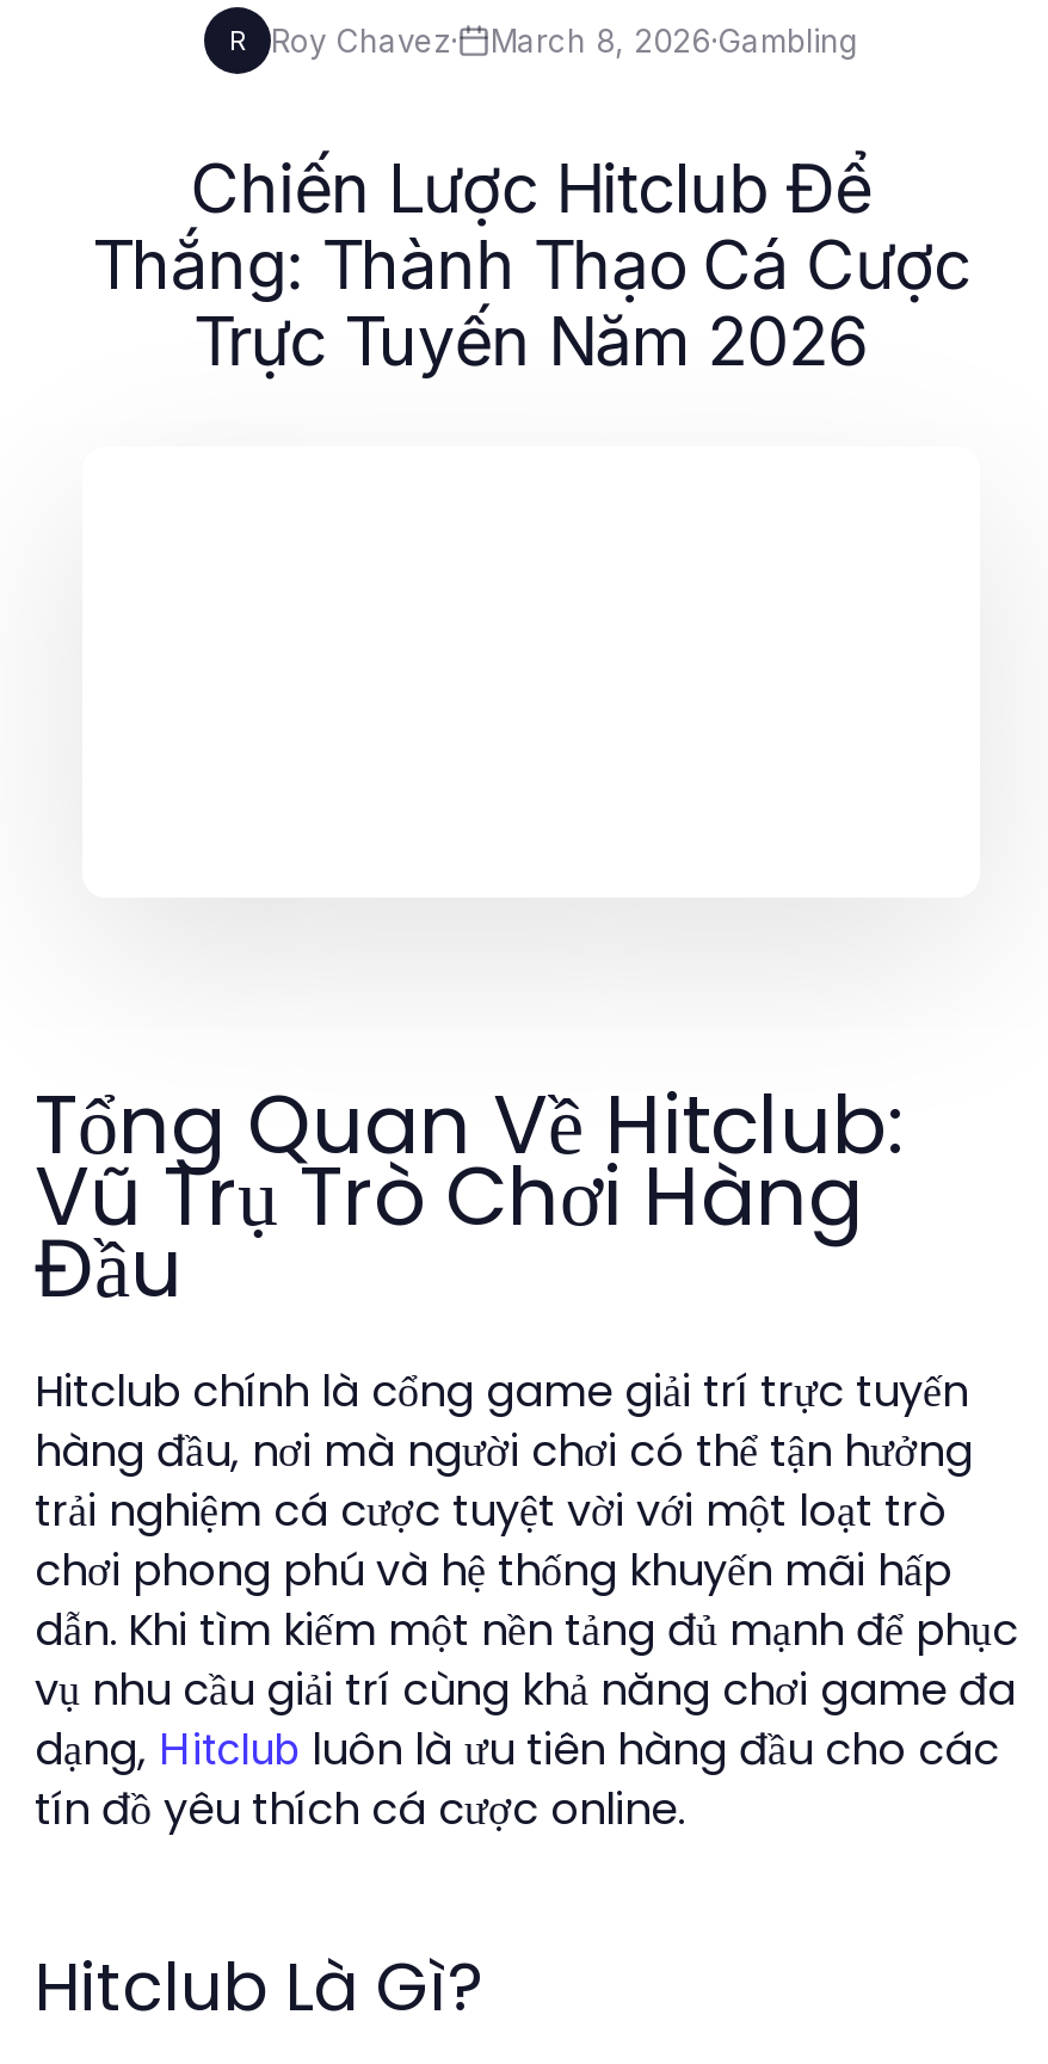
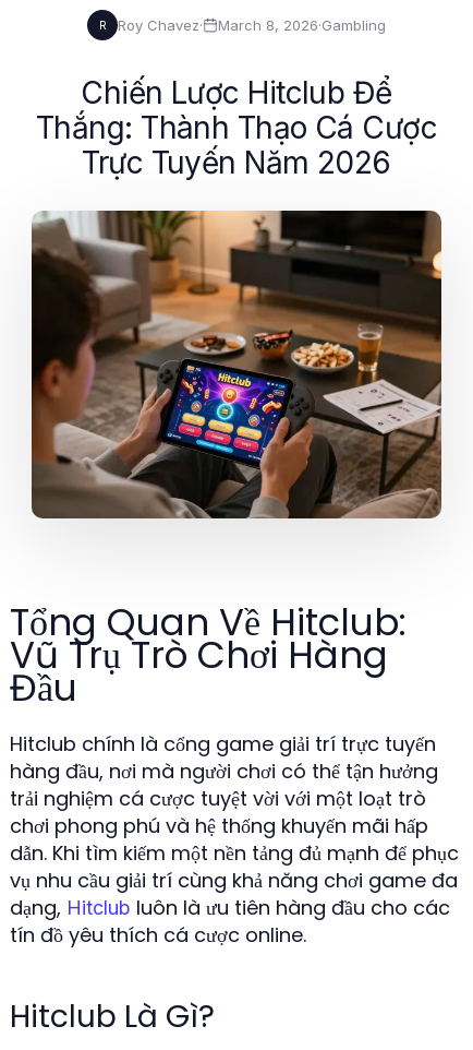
+ [image]
